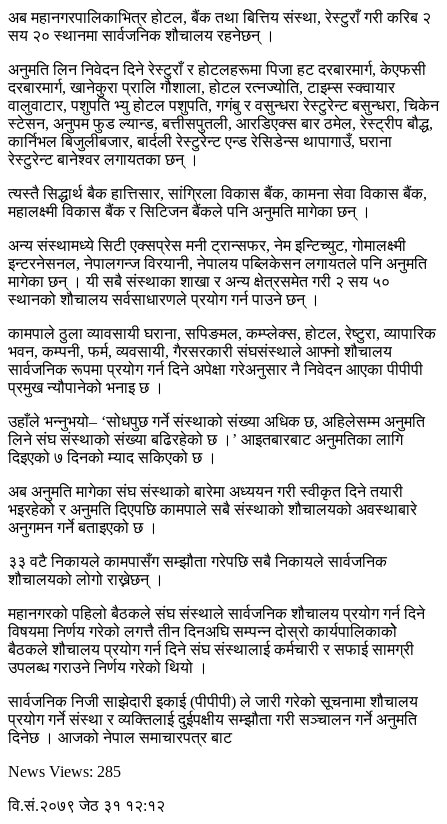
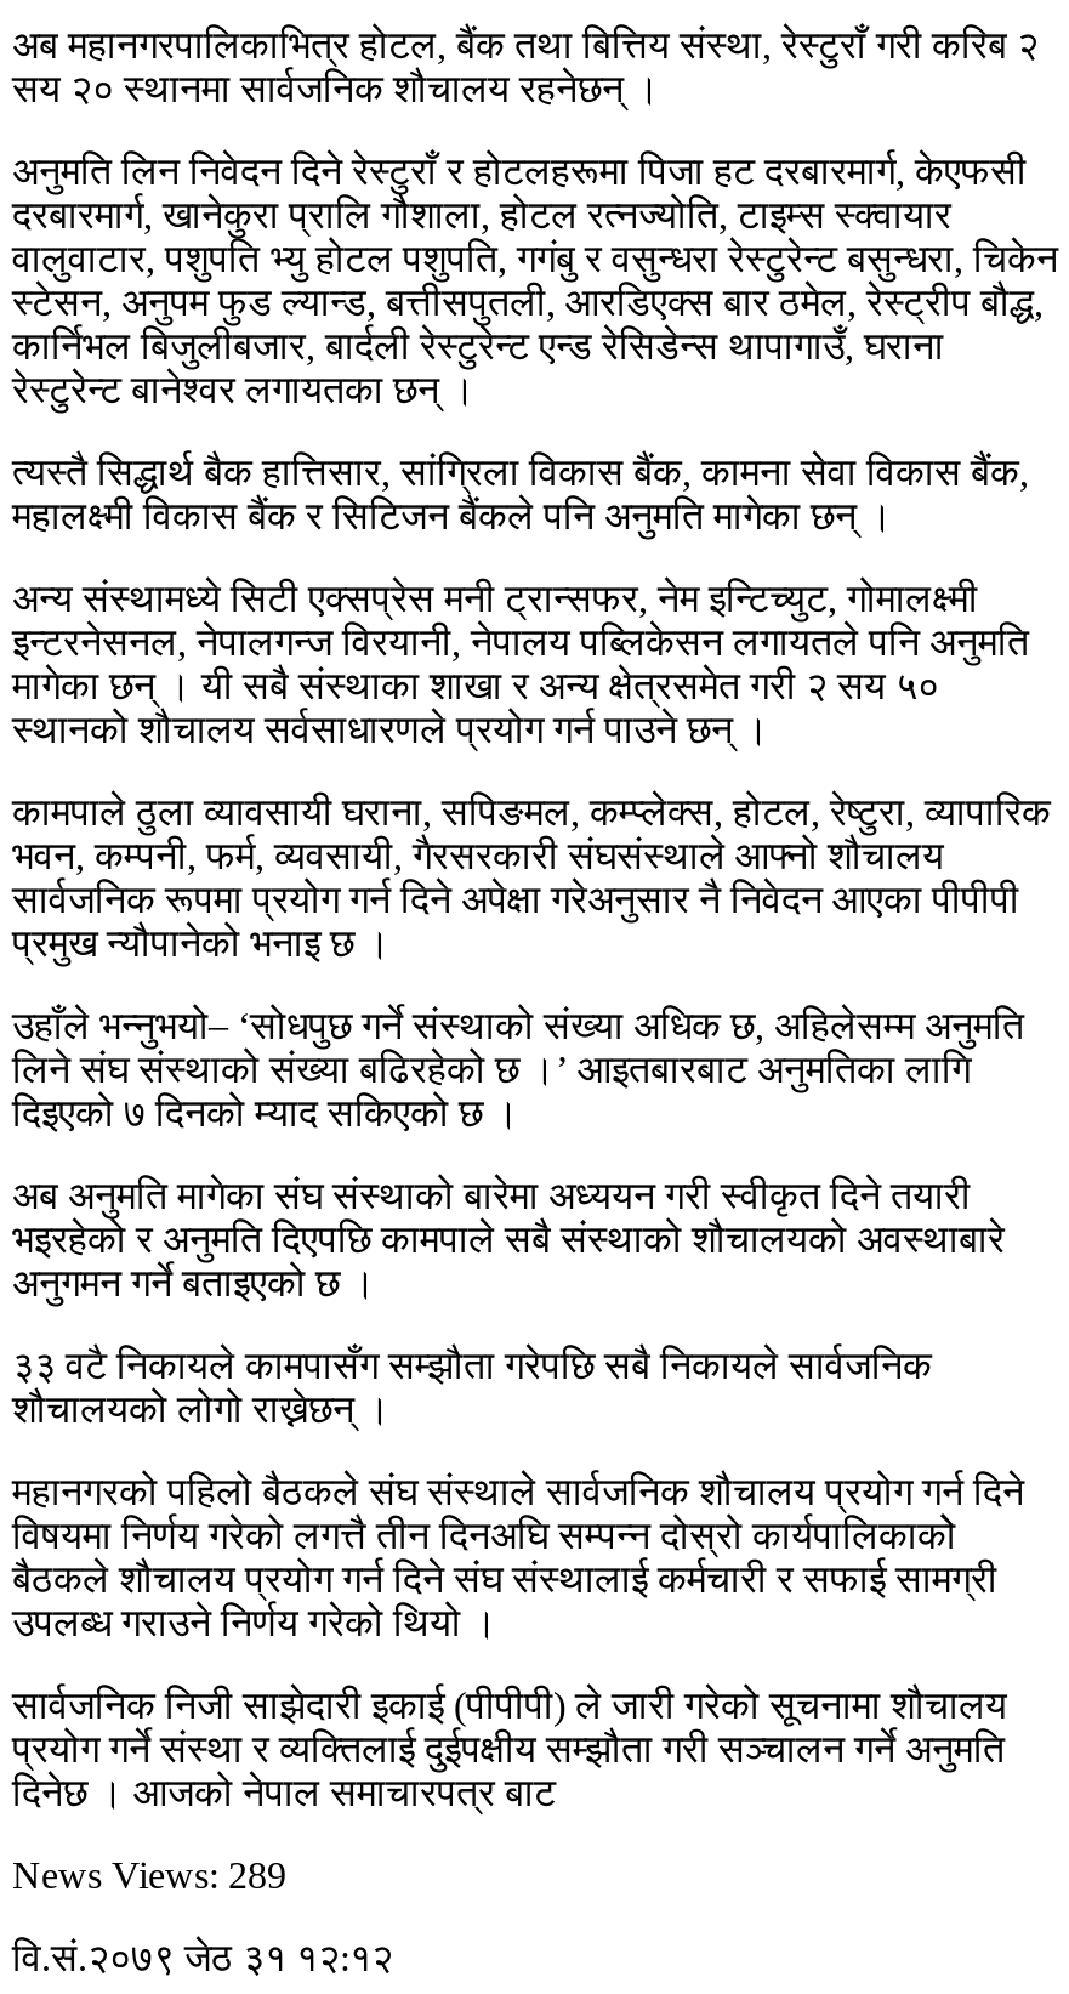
- News Views: 285
+ News Views: 289
